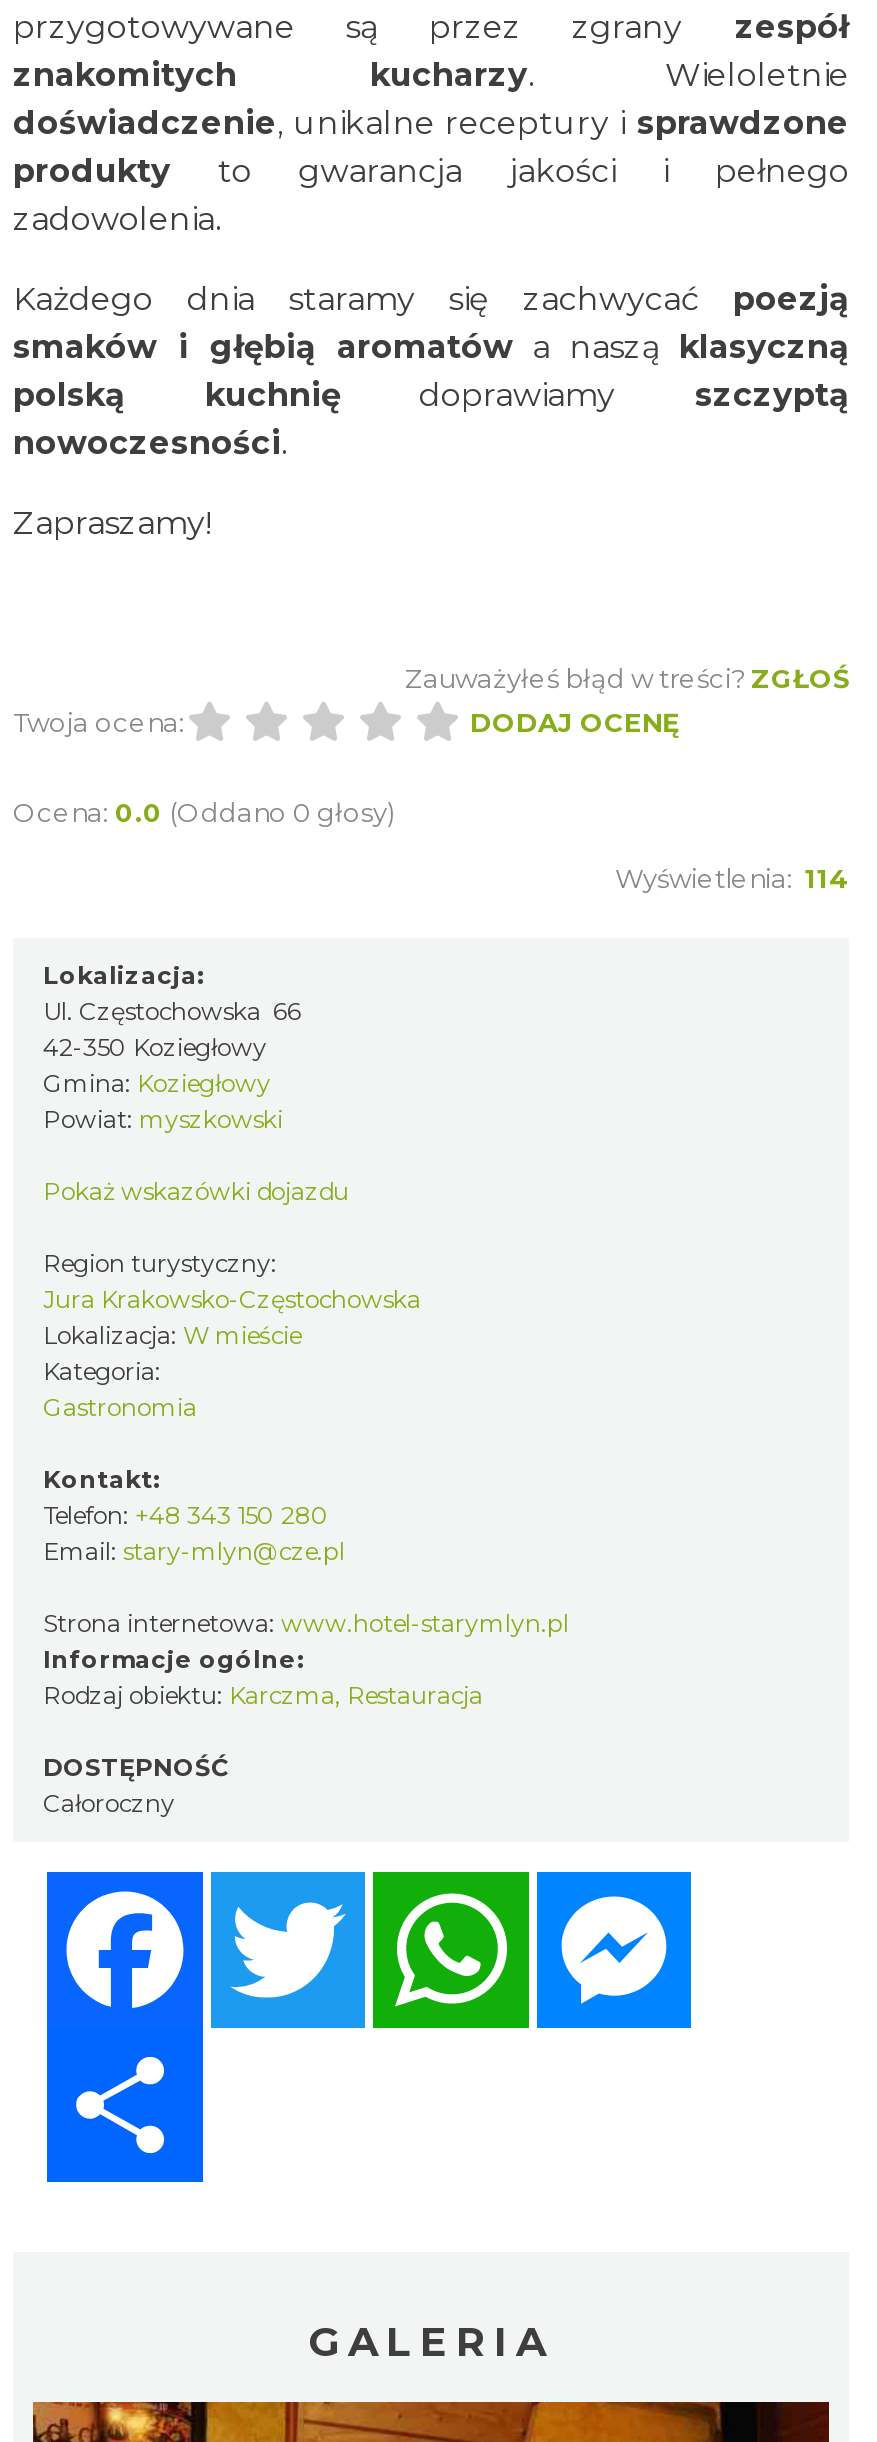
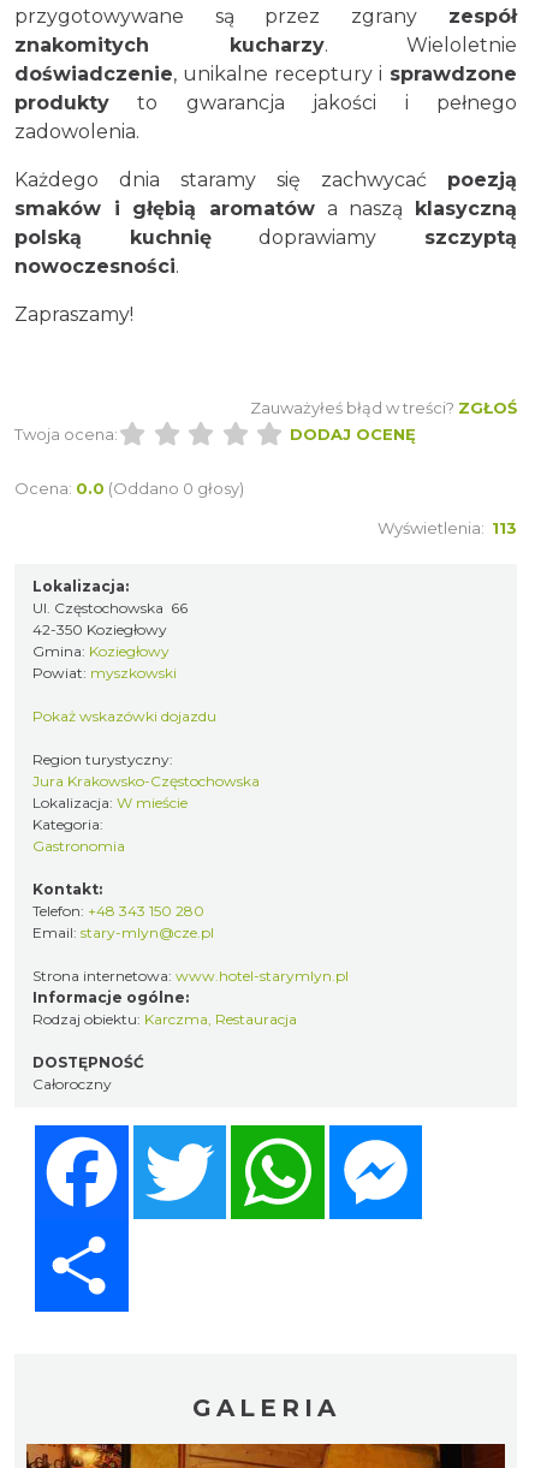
- Wyświetlenia: 114
+ Wyświetlenia: 113
